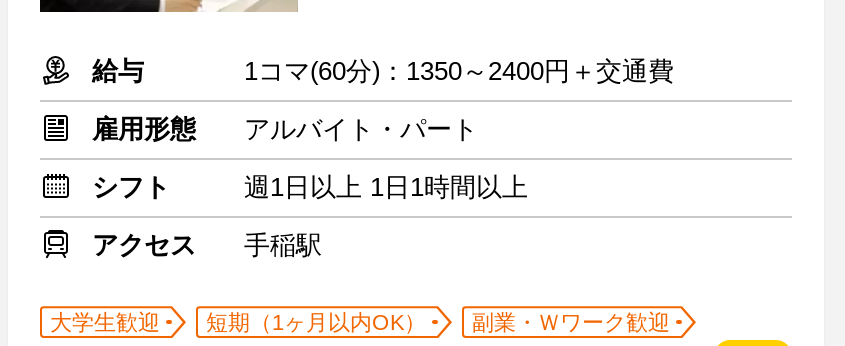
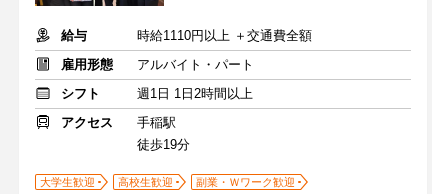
- 1コマ(60分)：1350～2400円＋交通費
+ 時給1110円以上 ＋交通費全額

- 週1日以上 1日1時間以上
+ 週1日 1日2時間以上

+ 徒歩19分

- 短期（1ヶ月以内OK）
+ 高校生歓迎
